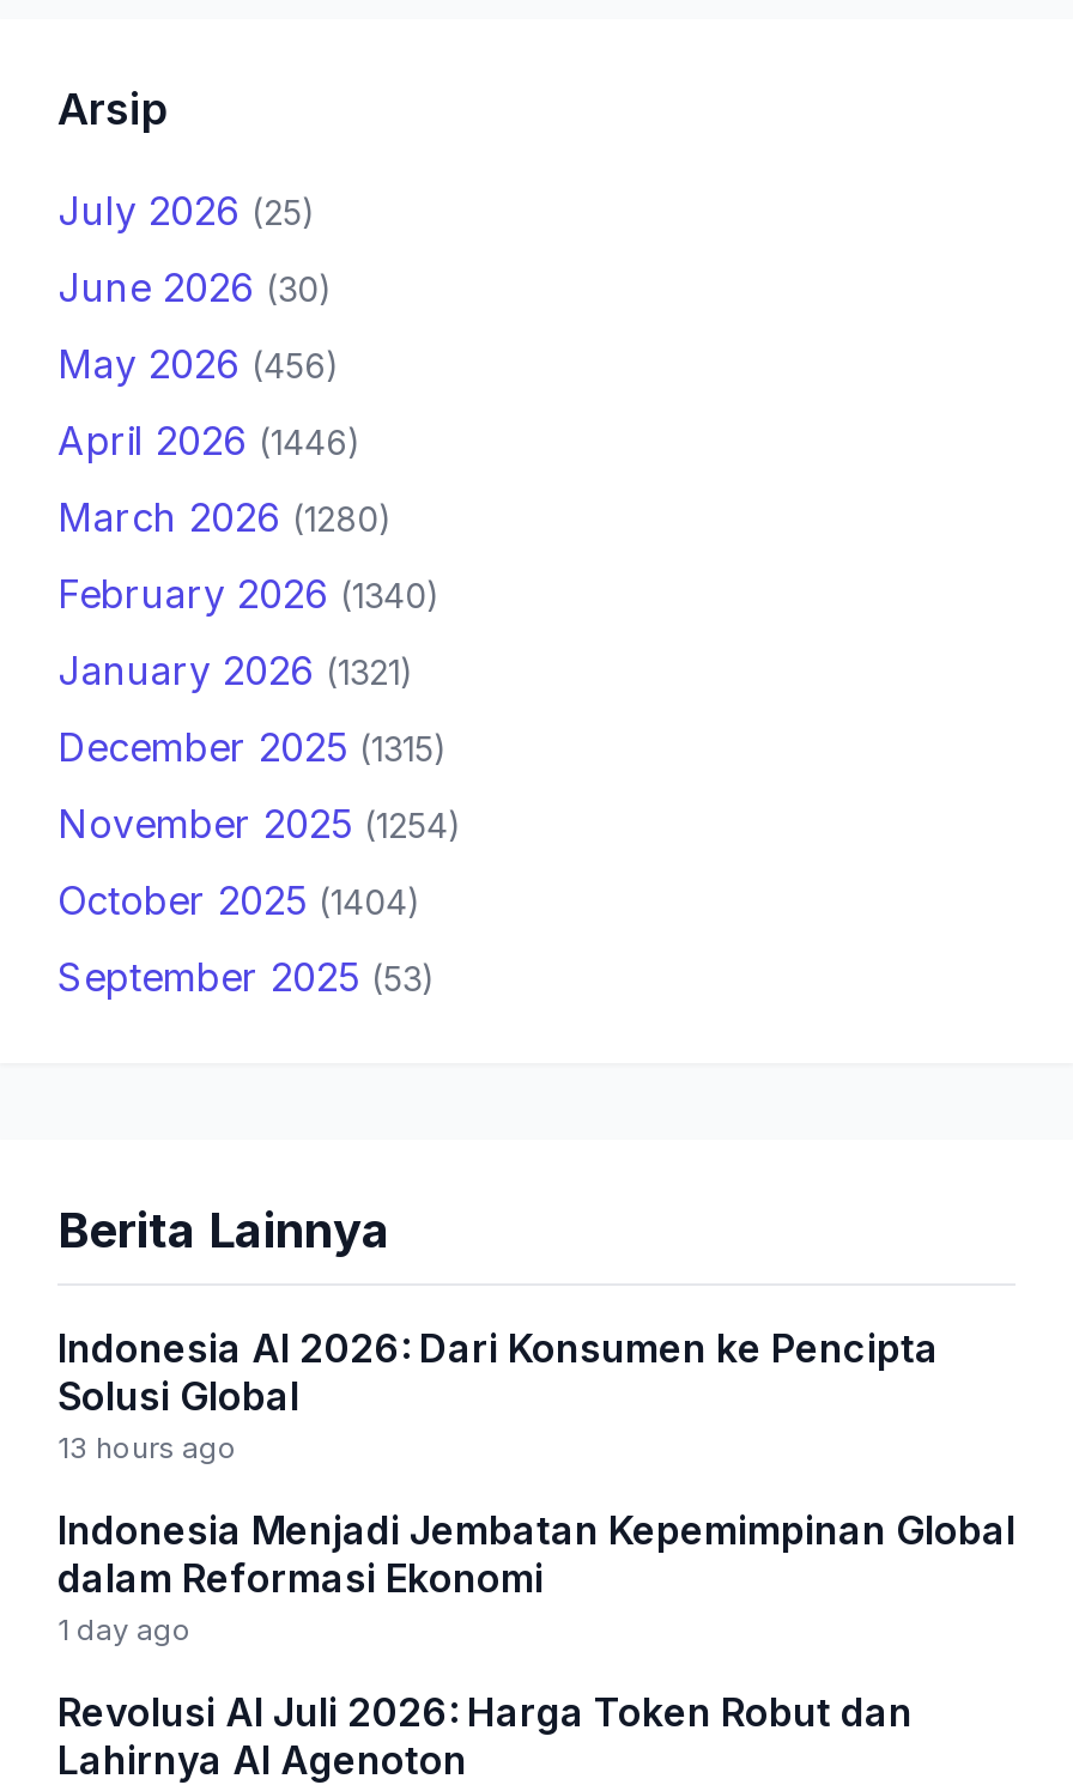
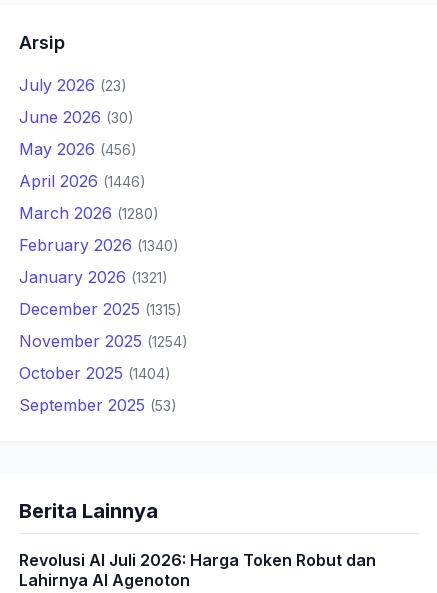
- July 2026 (25)
+ July 2026 (23)

- Indonesia AI 2026: Dari Konsumen ke Pencipta
- Solusi Global
- 13 hours ago
- Indonesia Menjadi Jembatan Kepemimpinan Global
- dalam Reformasi Ekonomi
- 1 day ago
